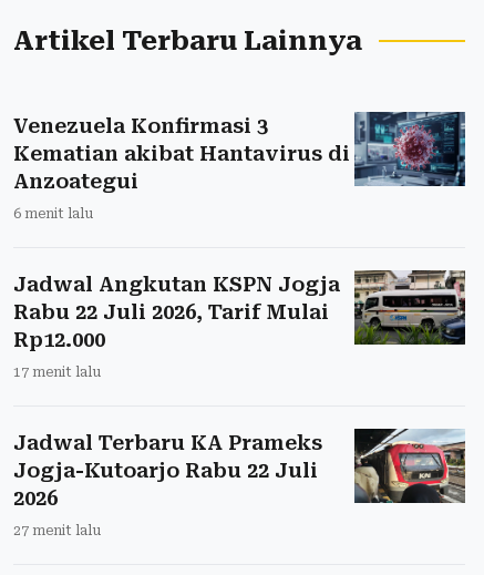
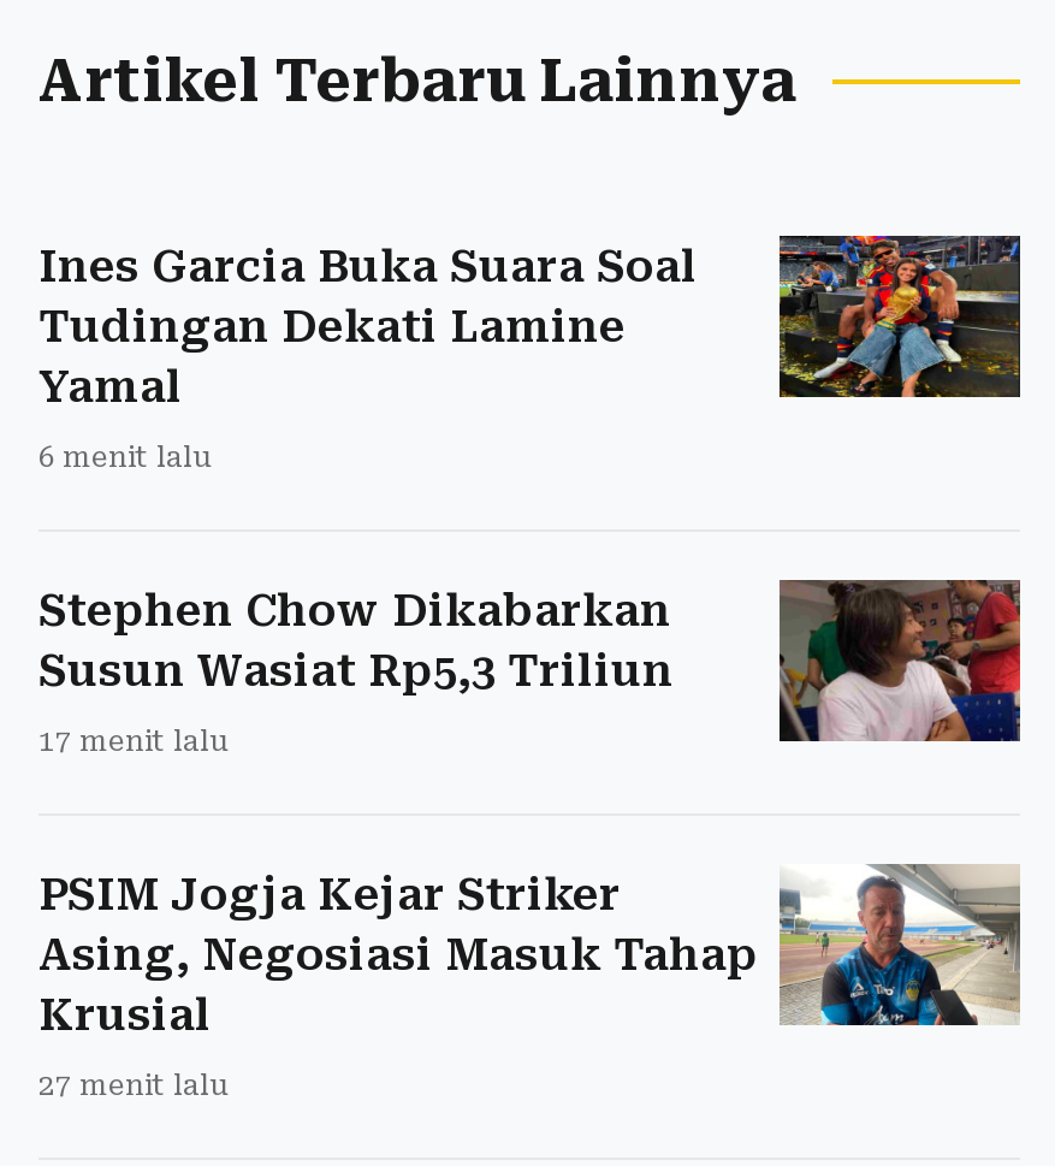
- [image]
- Venezuela Konfirmasi 3
- Kematian akibat Hantavirus di
- Anzoategui
+ [image]
+ Ines Garcia Buka Suara Soal
+ Tudingan Dekati Lamine
+ Yamal

- Jadwal Angkutan KSPN Jogja
- Rabu 22 Juli 2026, Tarif Mulai
- Rp12.000
+ Stephen Chow Dikabarkan
+ Susun Wasiat Rp5,3 Triliun

- [image]
+ [image]

- [image]
- Jadwal Terbaru KA Prameks
- Jogja-Kutoarjo Rabu 22 Juli
- 2026
+ [image]
+ PSIM Jogja Kejar Striker
+ Asing, Negosiasi Masuk Tahap
+ Krusial
